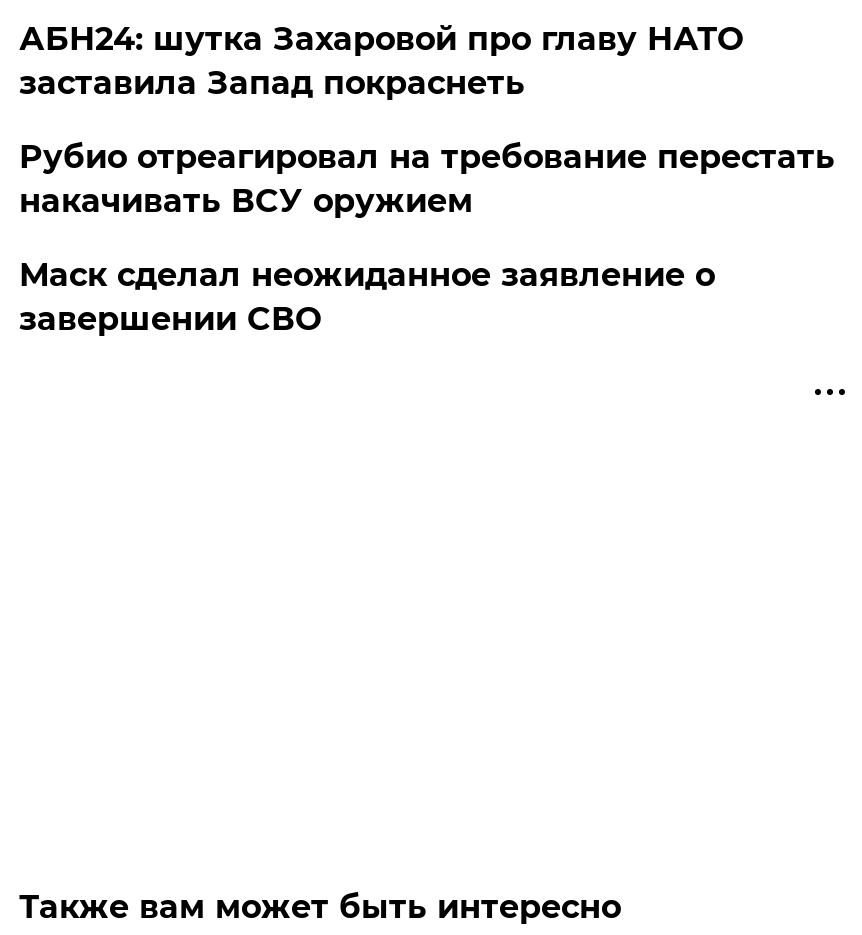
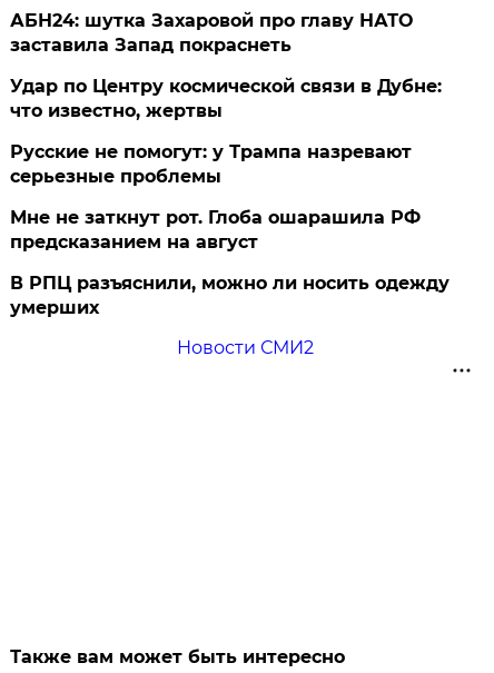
- Рубио отреагировал на требование перестать
- накачивать ВСУ оружием
- Маск сделал неожиданное заявление о
- завершении СВО
+ Удар по Центру космической связи в Дубне:
+ что известно, жертвы
+ Русские не помогут: у Трампа назревают
+ серьезные проблемы
+ Мне не заткнут рот. Глоба ошарашила РФ
+ предсказанием на август
+ В РПЦ разъяснили, можно ли носить одежду
+ умерших
+ Новости СМИ2
